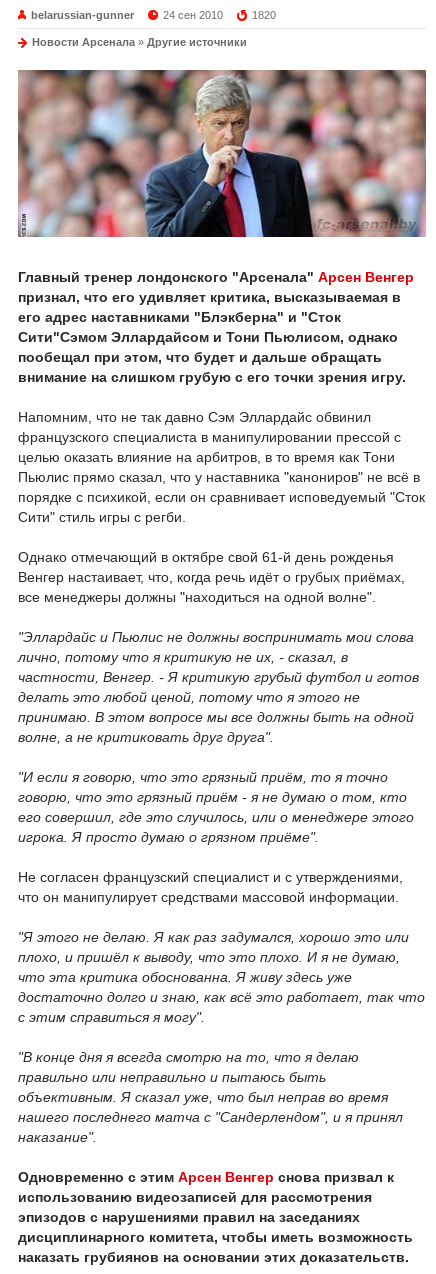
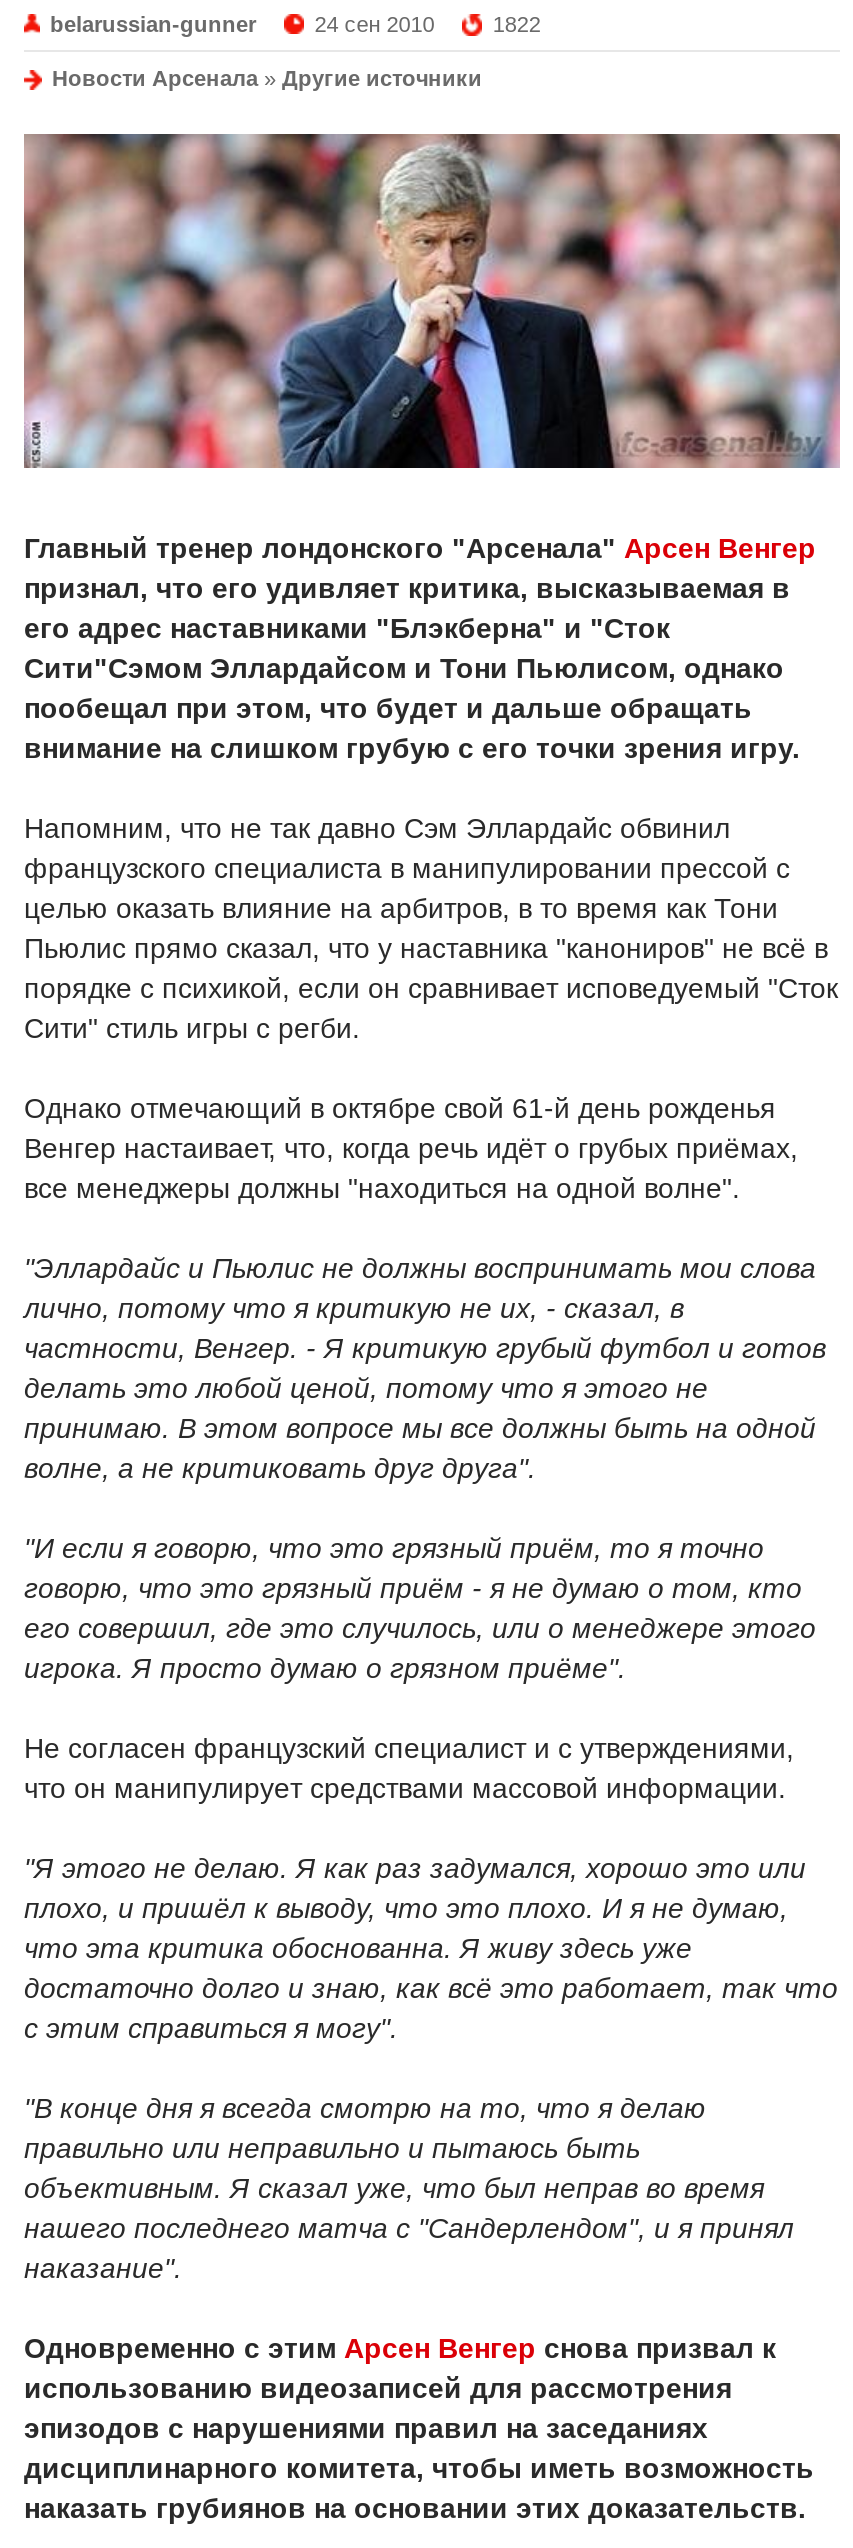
- 1820
+ 1822
